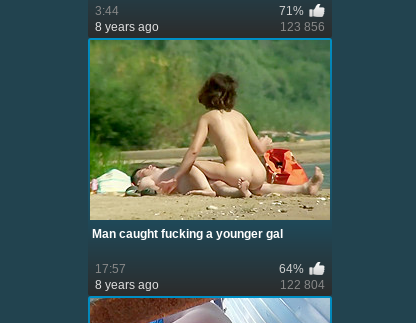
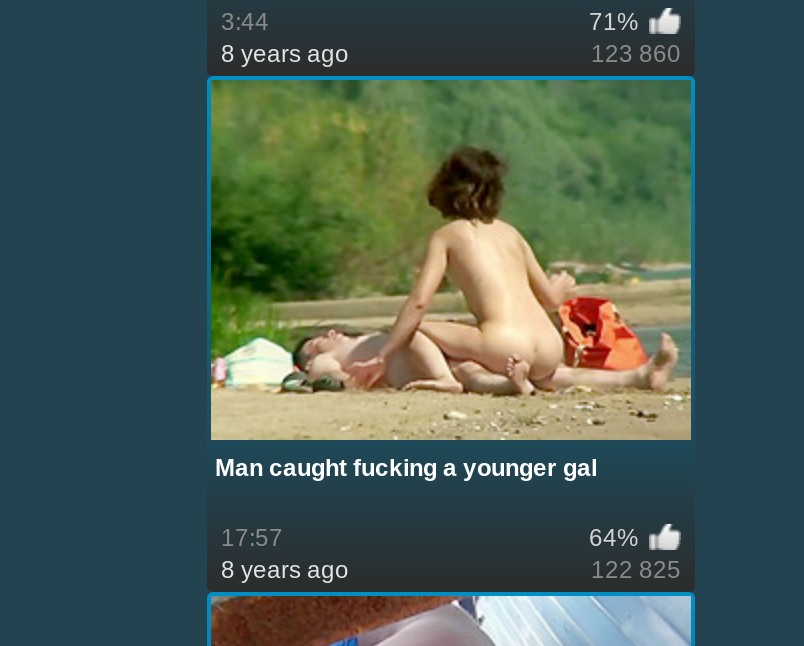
- 123 856
+ 123 860

- 122 804
+ 122 825
